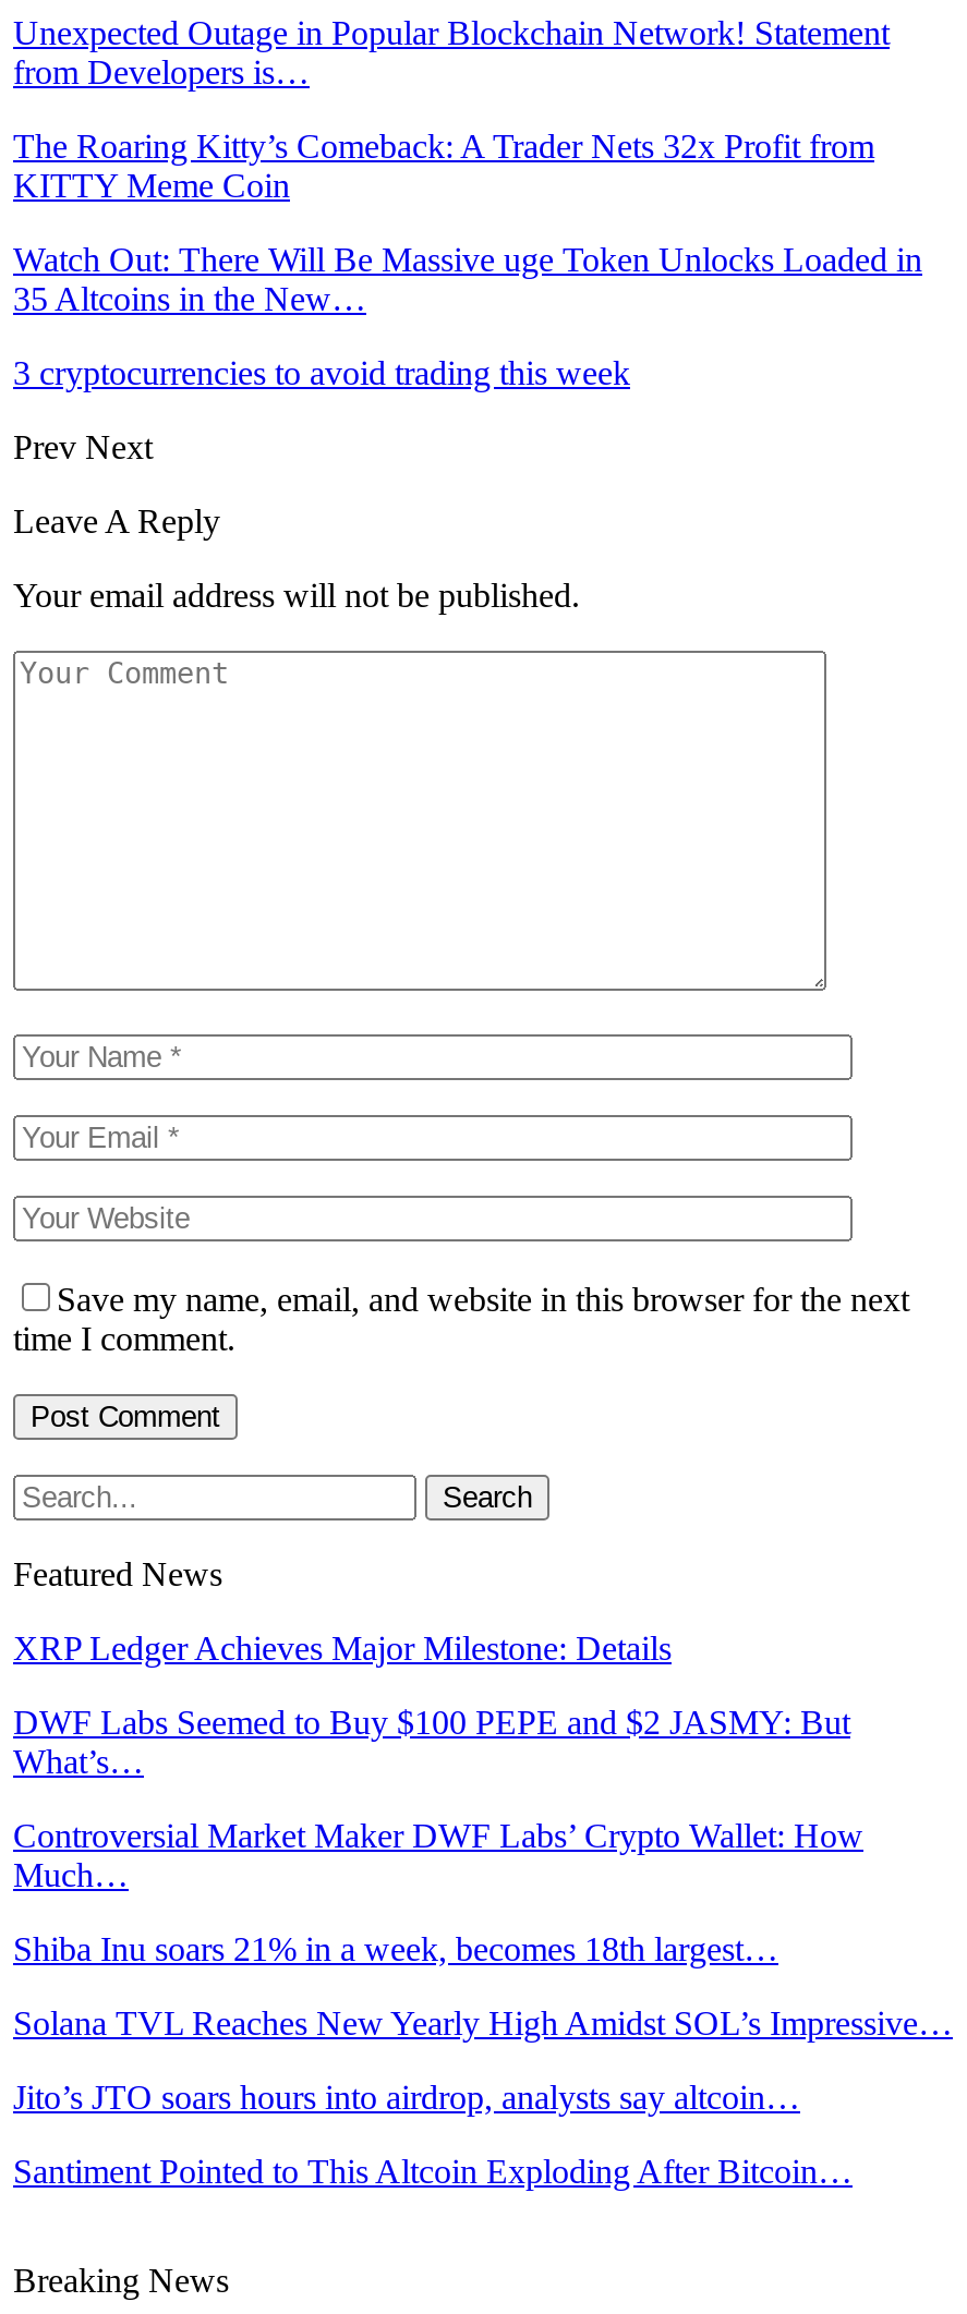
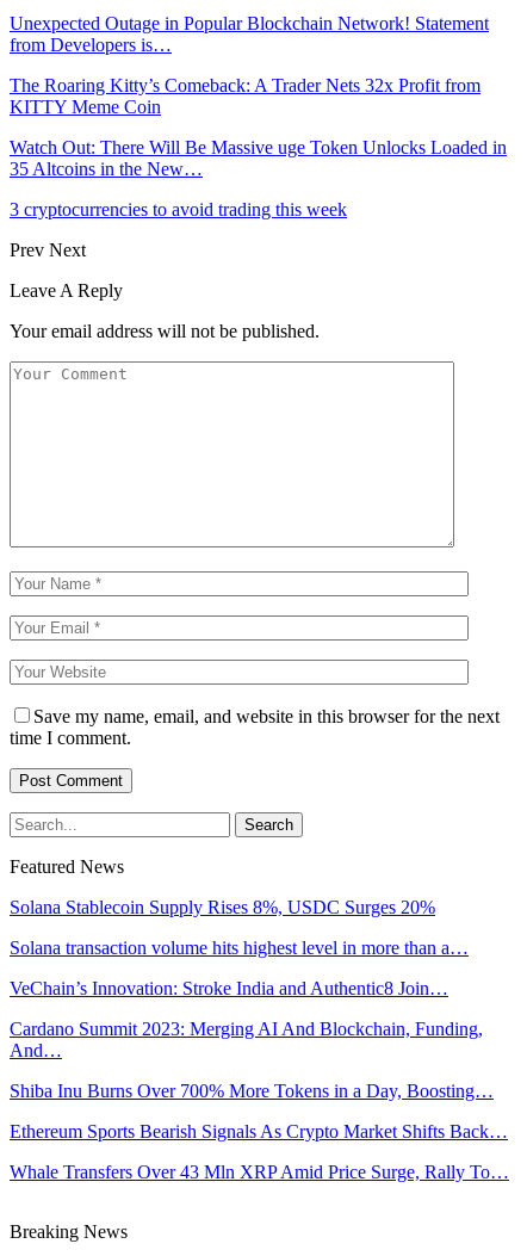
- XRP Ledger Achieves Major Milestone: Details
+ Solana Stablecoin Supply Rises 8%, USDC Surges 20%

- DWF Labs Seemed to Buy $100 PEPE and $2 JASMY: But
- What’s…
+ Solana transaction volume hits highest level in more than a…

- Controversial Market Maker DWF Labs’ Crypto Wallet: How
- Much…
+ VeChain’s Innovation: Stroke India and Authentic8 Join…

- Shiba Inu soars 21% in a week, becomes 18th largest…
+ Cardano Summit 2023: Merging AI And Blockchain, Funding,
+ And…

- Solana TVL Reaches New Yearly High Amidst SOL’s Impressive…
+ Shiba Inu Burns Over 700% More Tokens in a Day, Boosting…

- Jito’s JTO soars hours into airdrop, analysts say altcoin…
+ Ethereum Sports Bearish Signals As Crypto Market Shifts Back…

- Santiment Pointed to This Altcoin Exploding After Bitcoin…
+ Whale Transfers Over 43 Mln XRP Amid Price Surge, Rally To…
